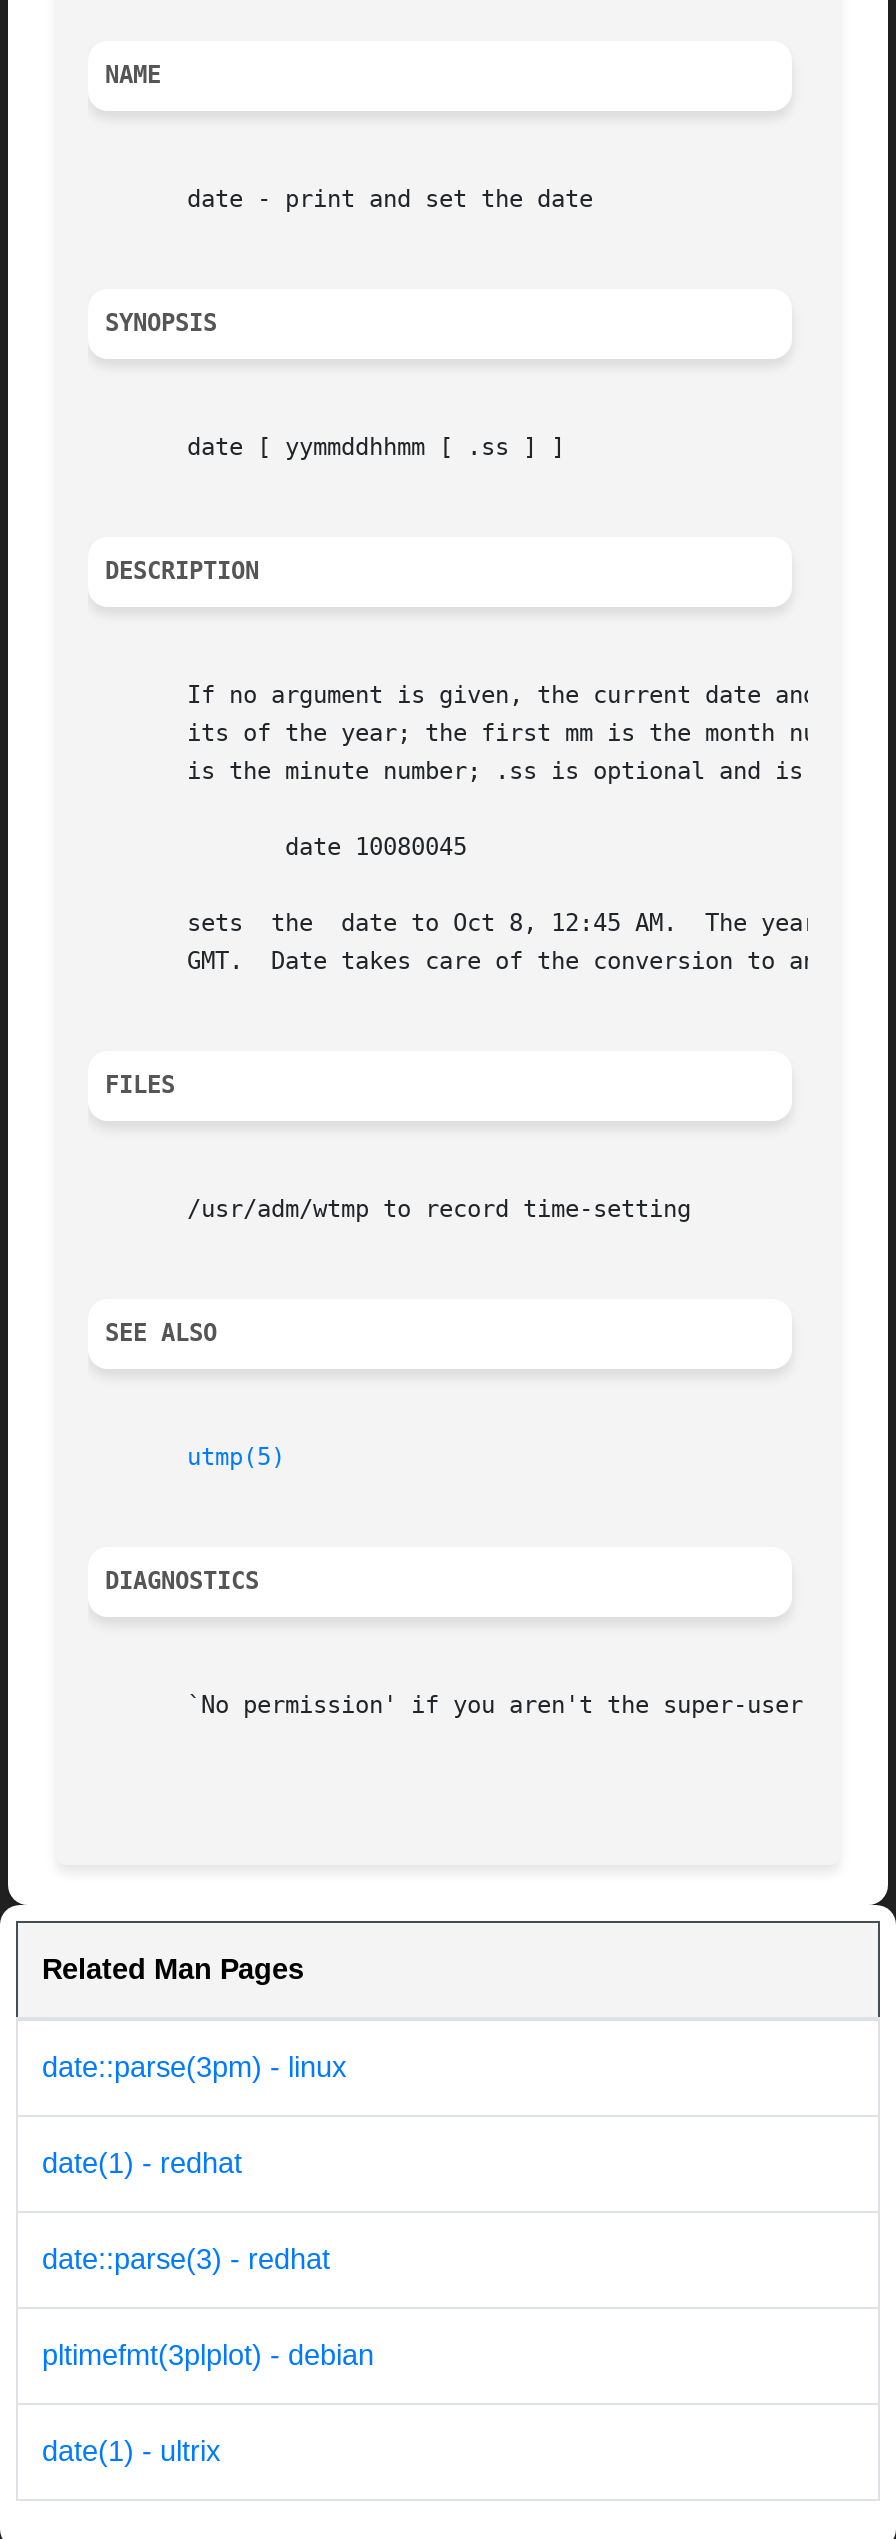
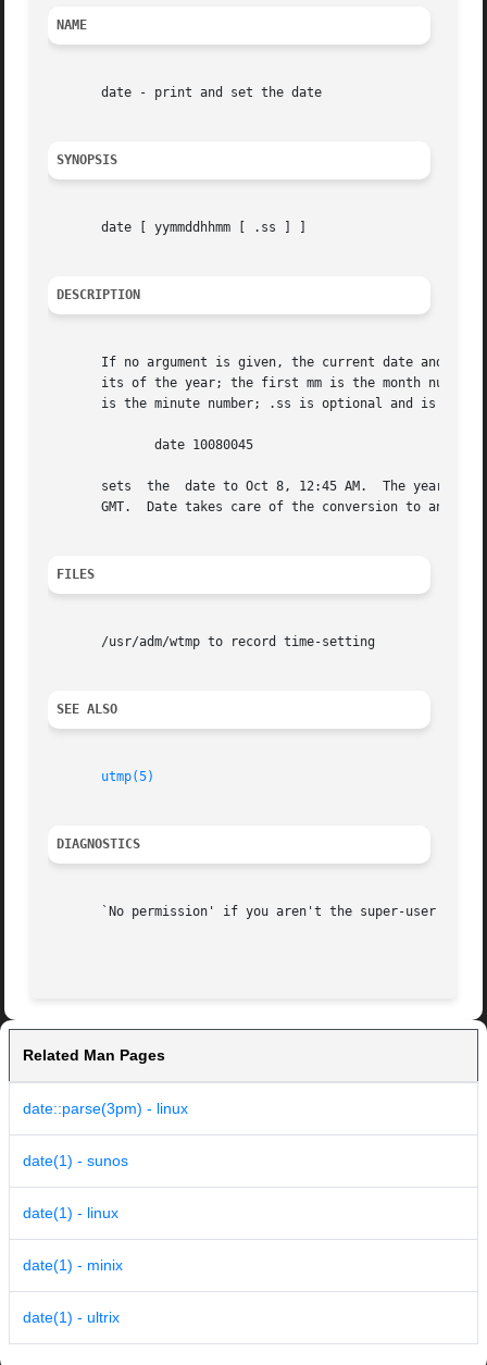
- date(1) - redhat
+ date(1) - sunos

- date::parse(3) - redhat
+ date(1) - linux

- pltimefmt(3plplot) - debian
+ date(1) - minix
